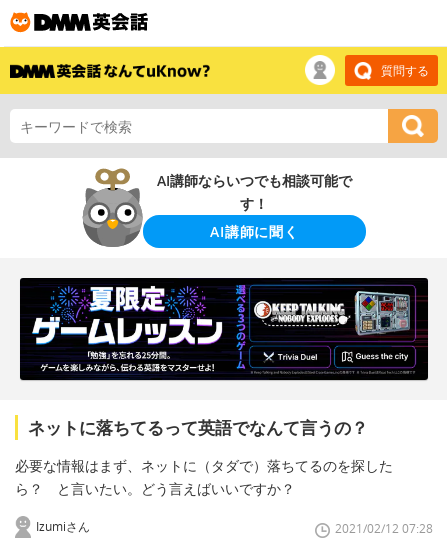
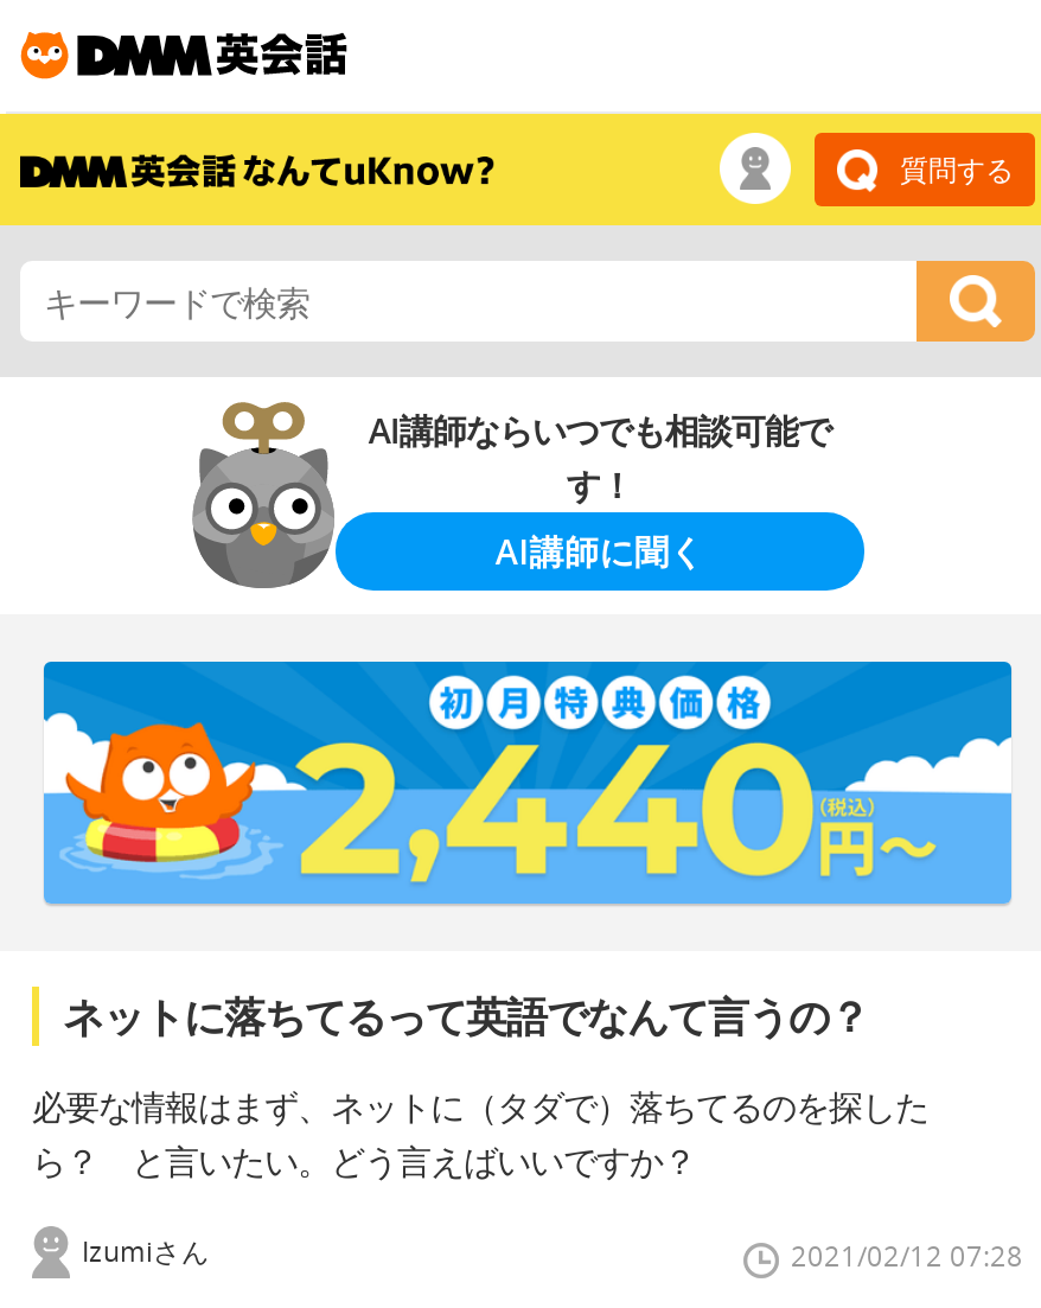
- [image]
+ [image]
